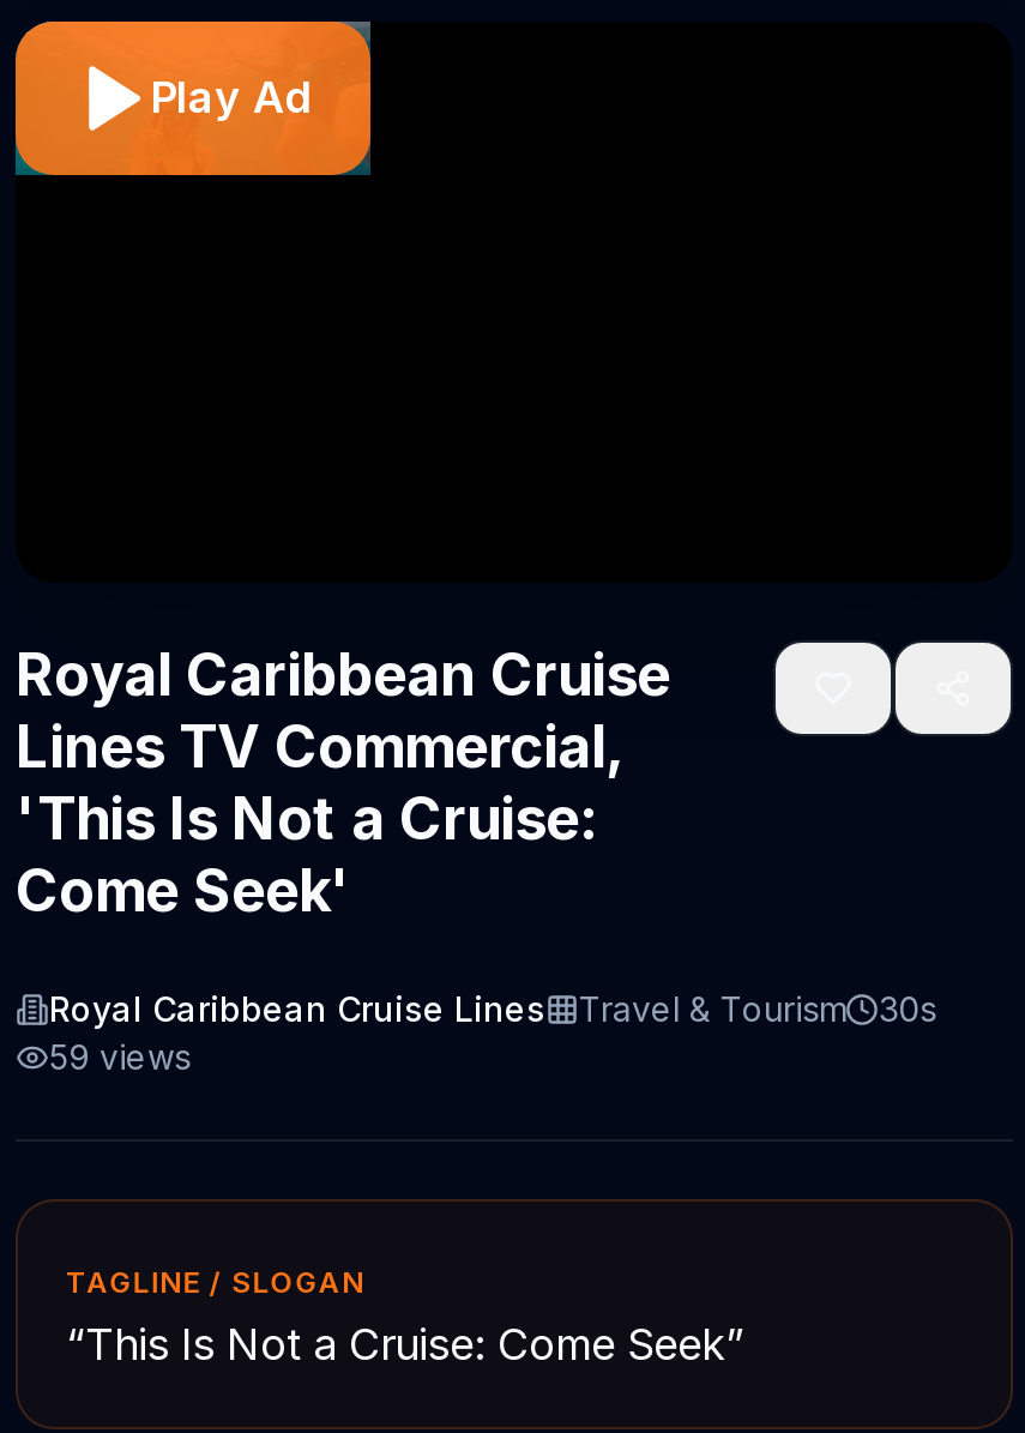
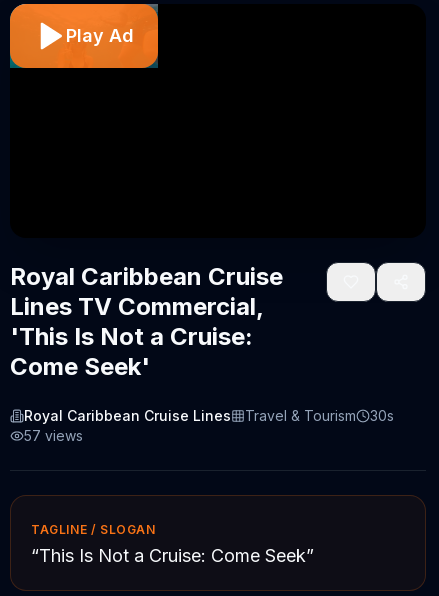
- 59 views
+ 57 views
